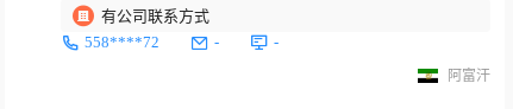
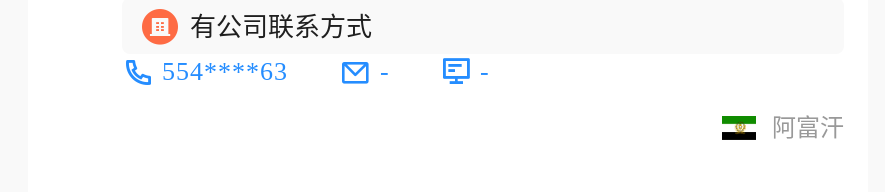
- 558****72
+ 554****63
